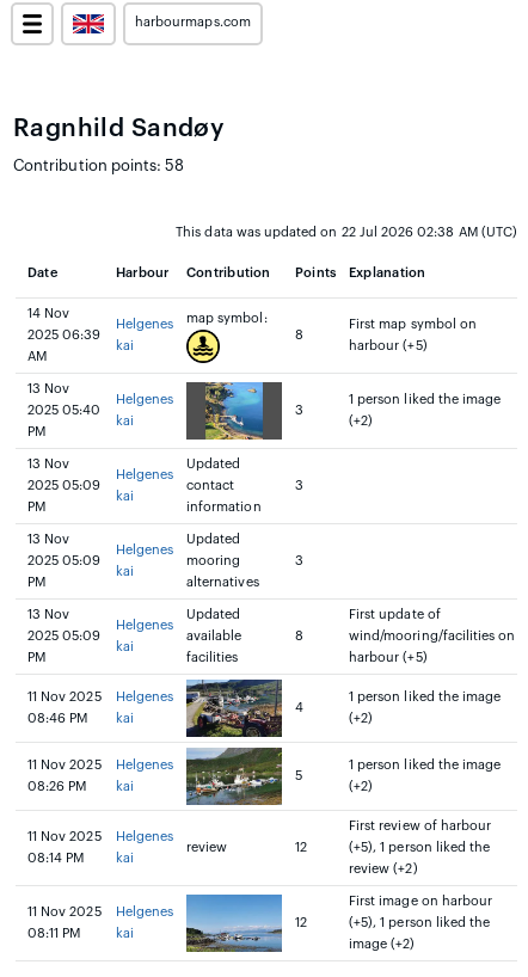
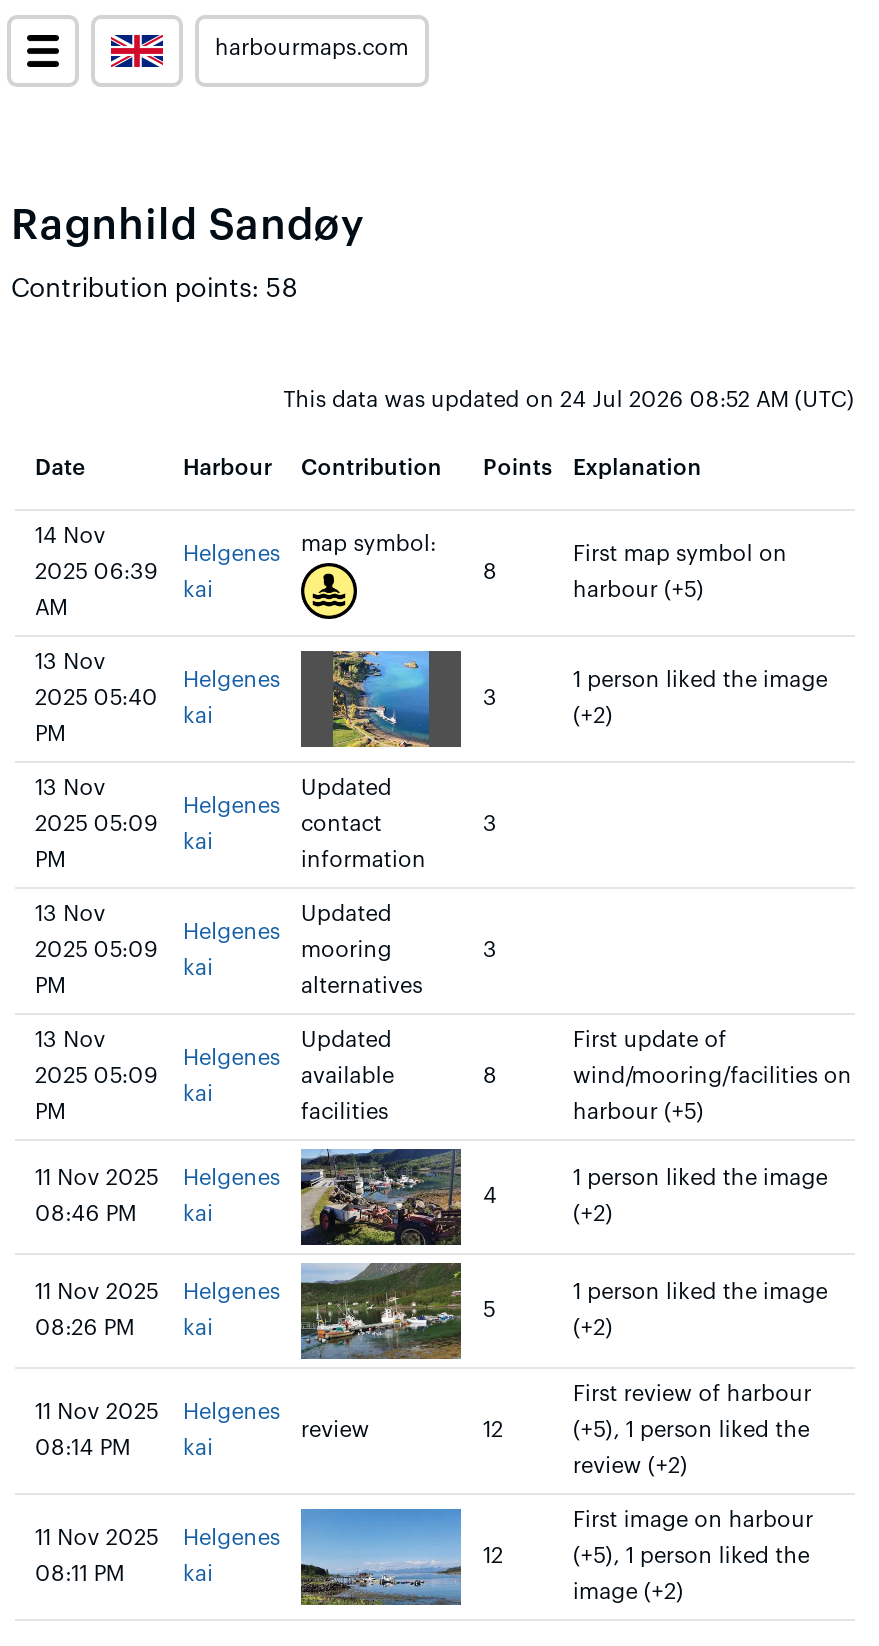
- This data was updated on 22 Jul 2026 02:38 AM (UTC)
+ This data was updated on 24 Jul 2026 08:52 AM (UTC)
